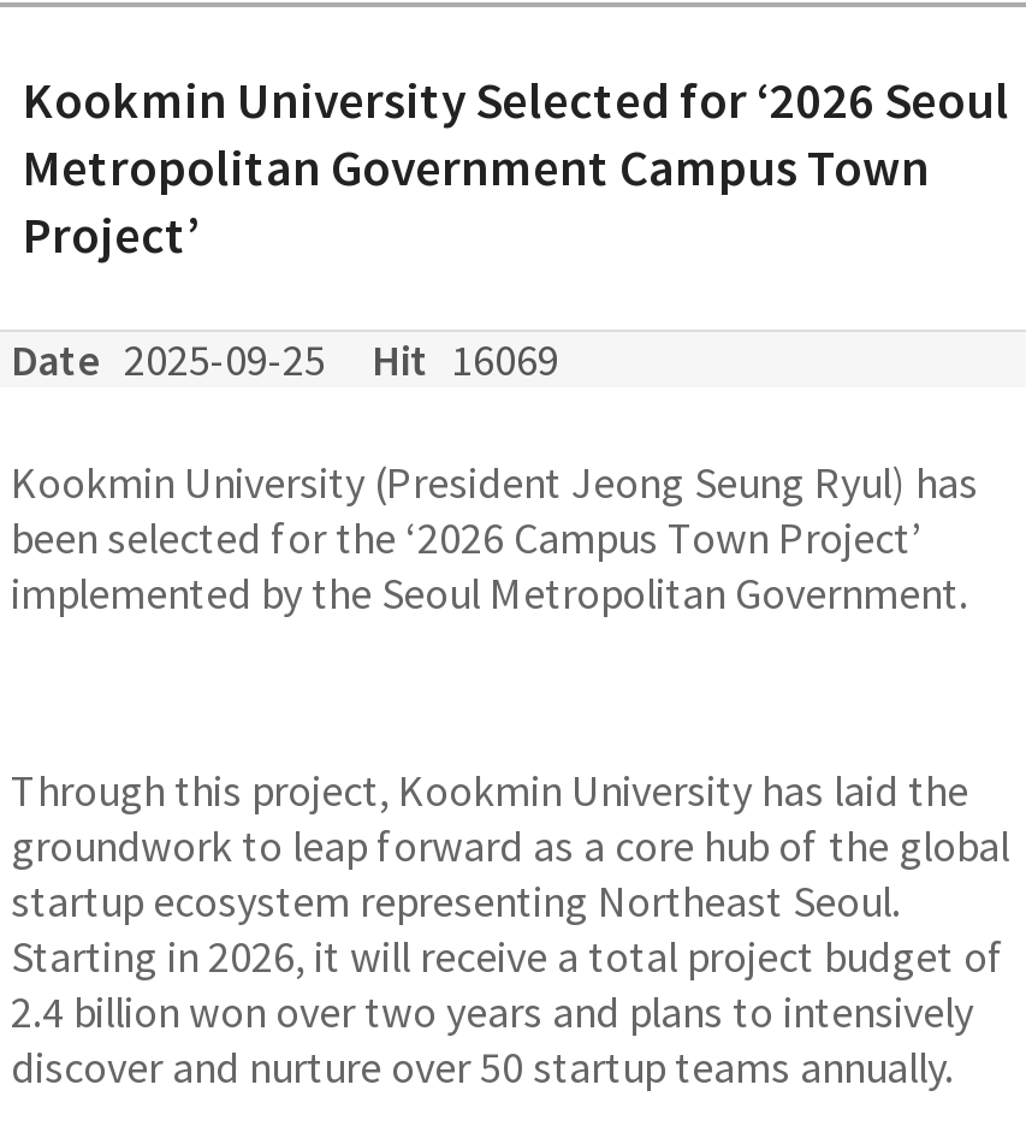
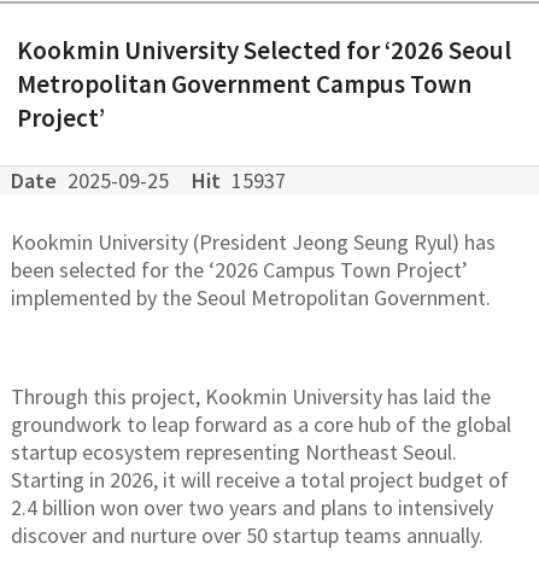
- Date 2025-09-25 Hit 16069
+ Date 2025-09-25 Hit 15937
